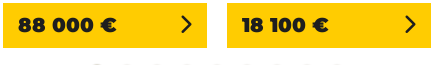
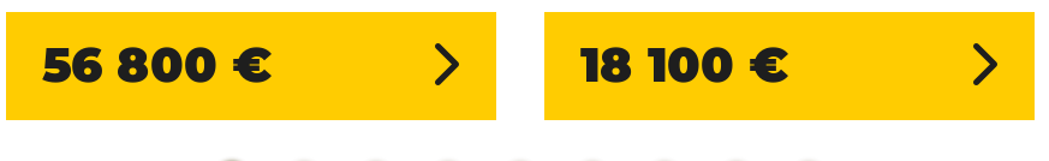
- 88 000 €
+ 56 800 €
